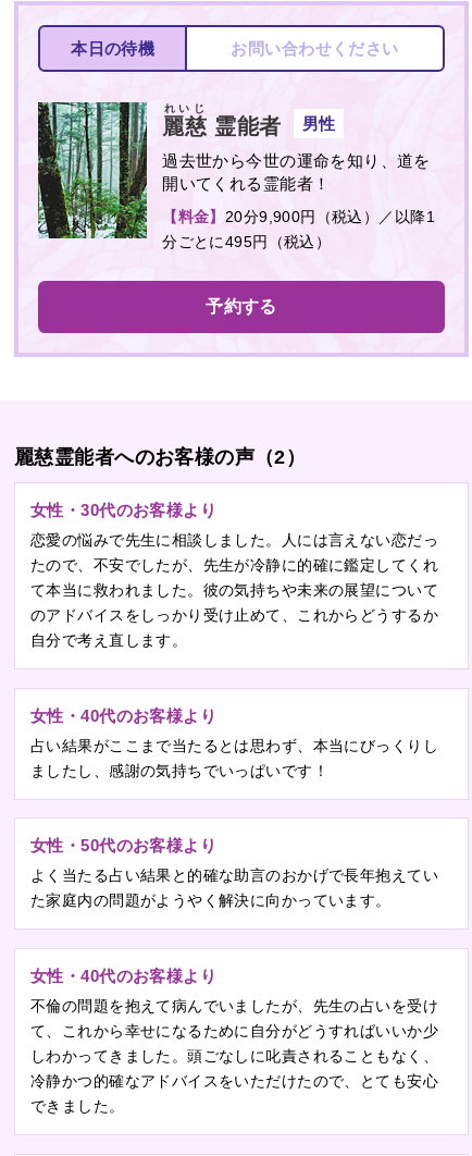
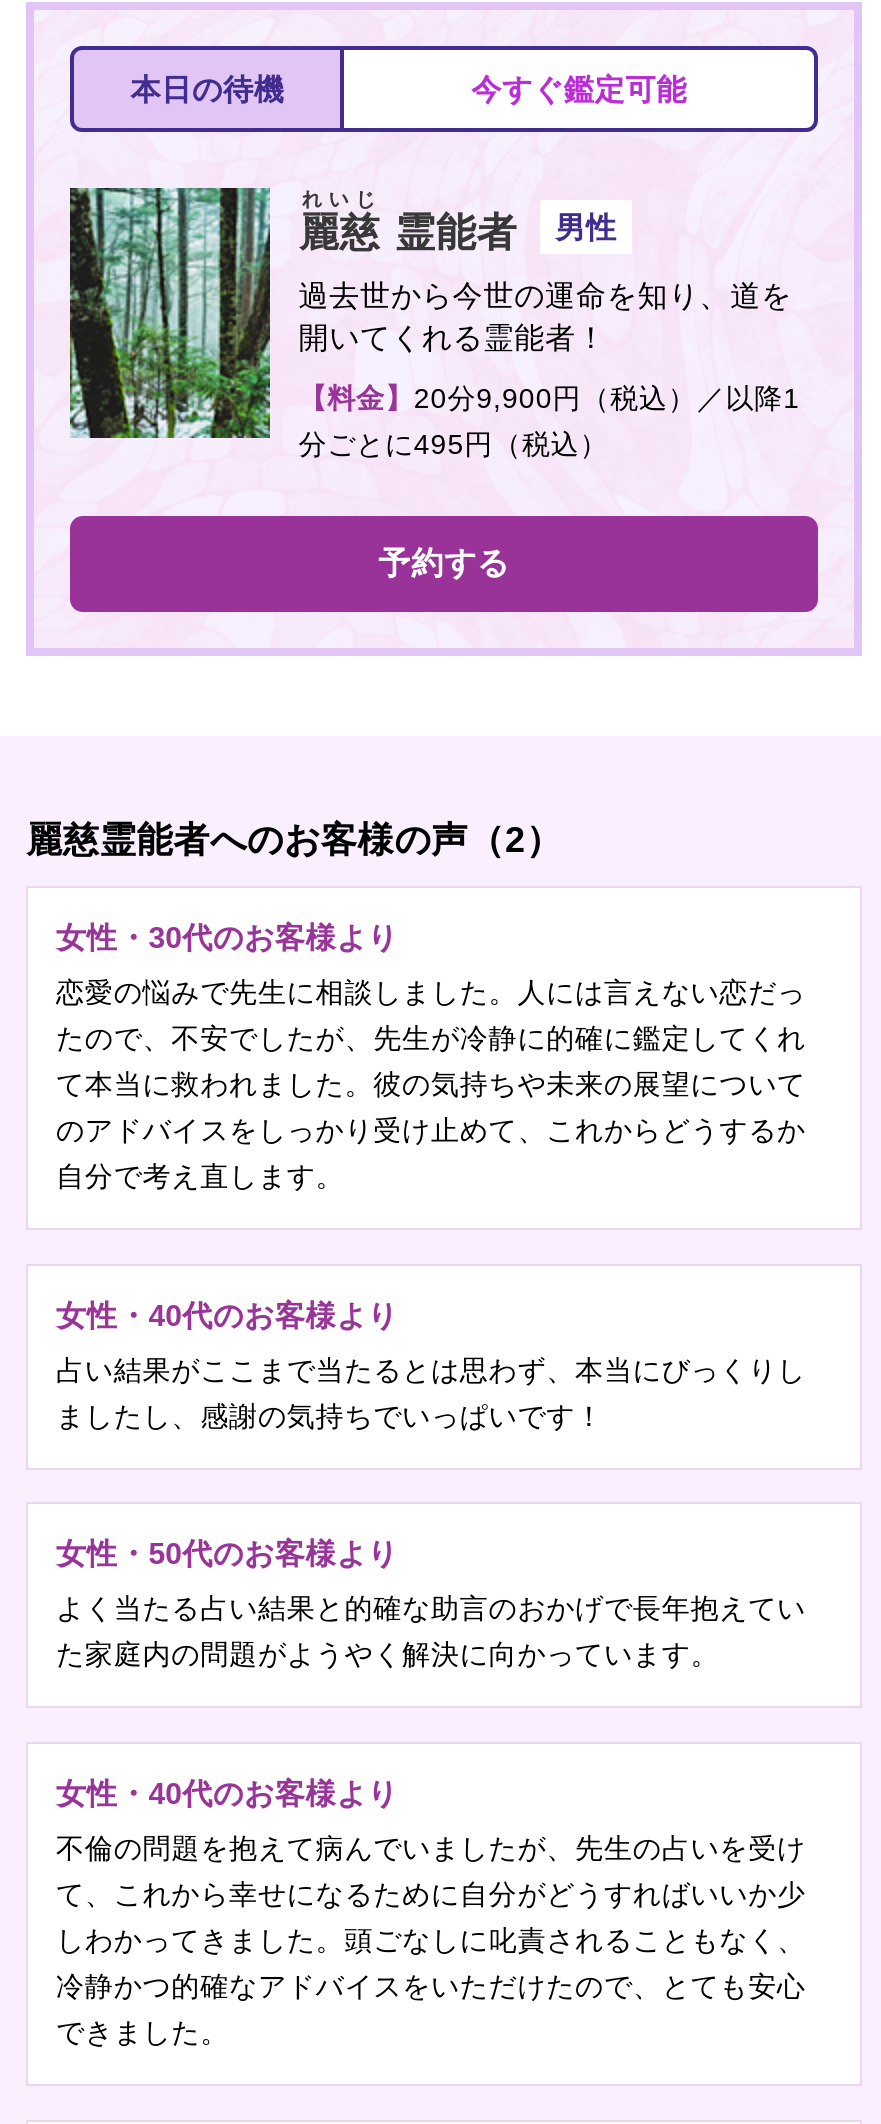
- お問い合わせください
+ 今すぐ鑑定可能
